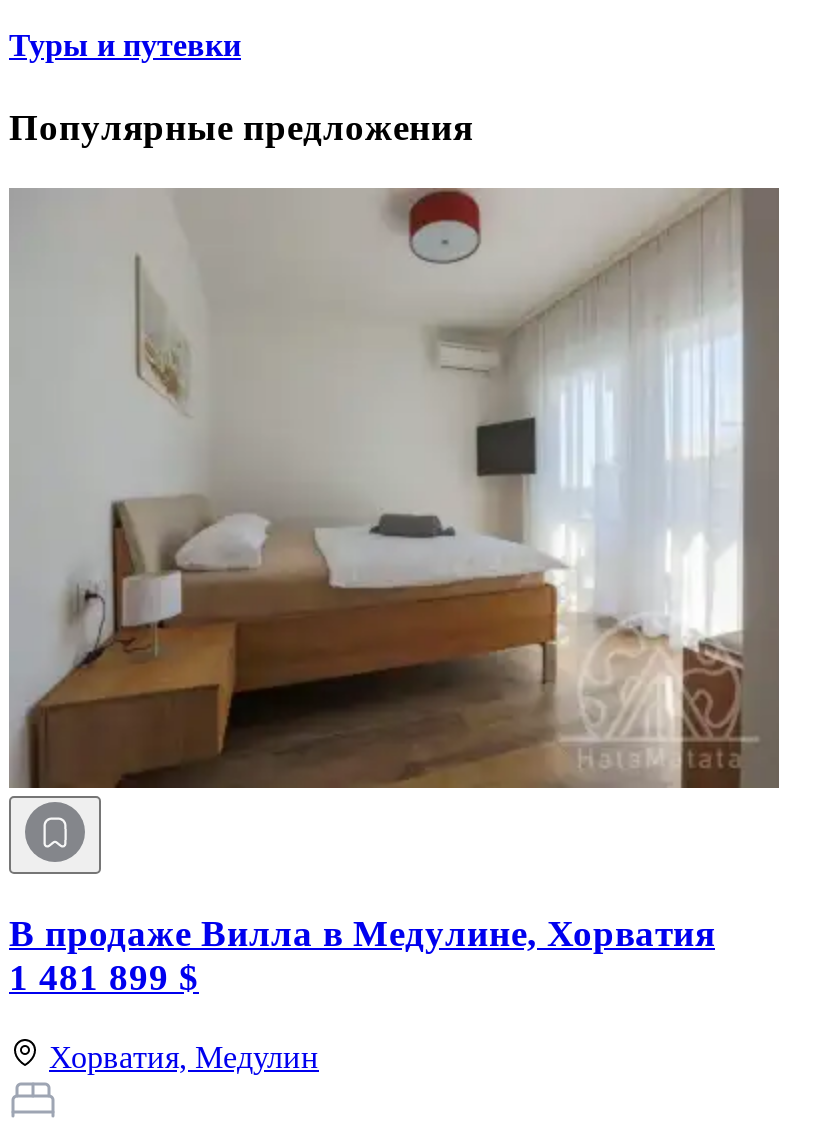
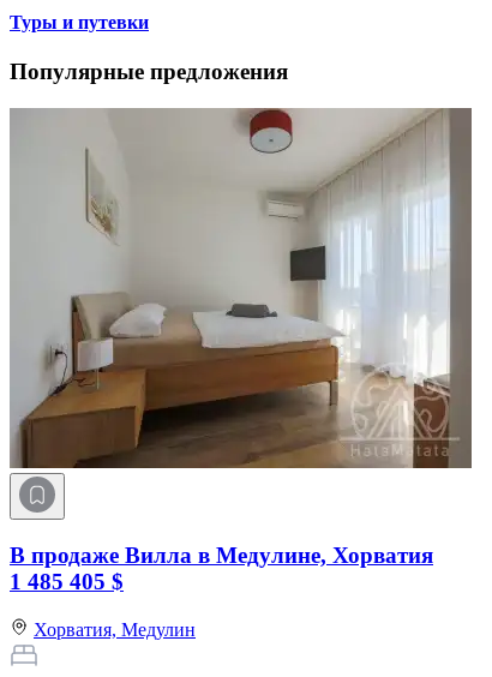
- 1 481 899 $
+ 1 485 405 $
